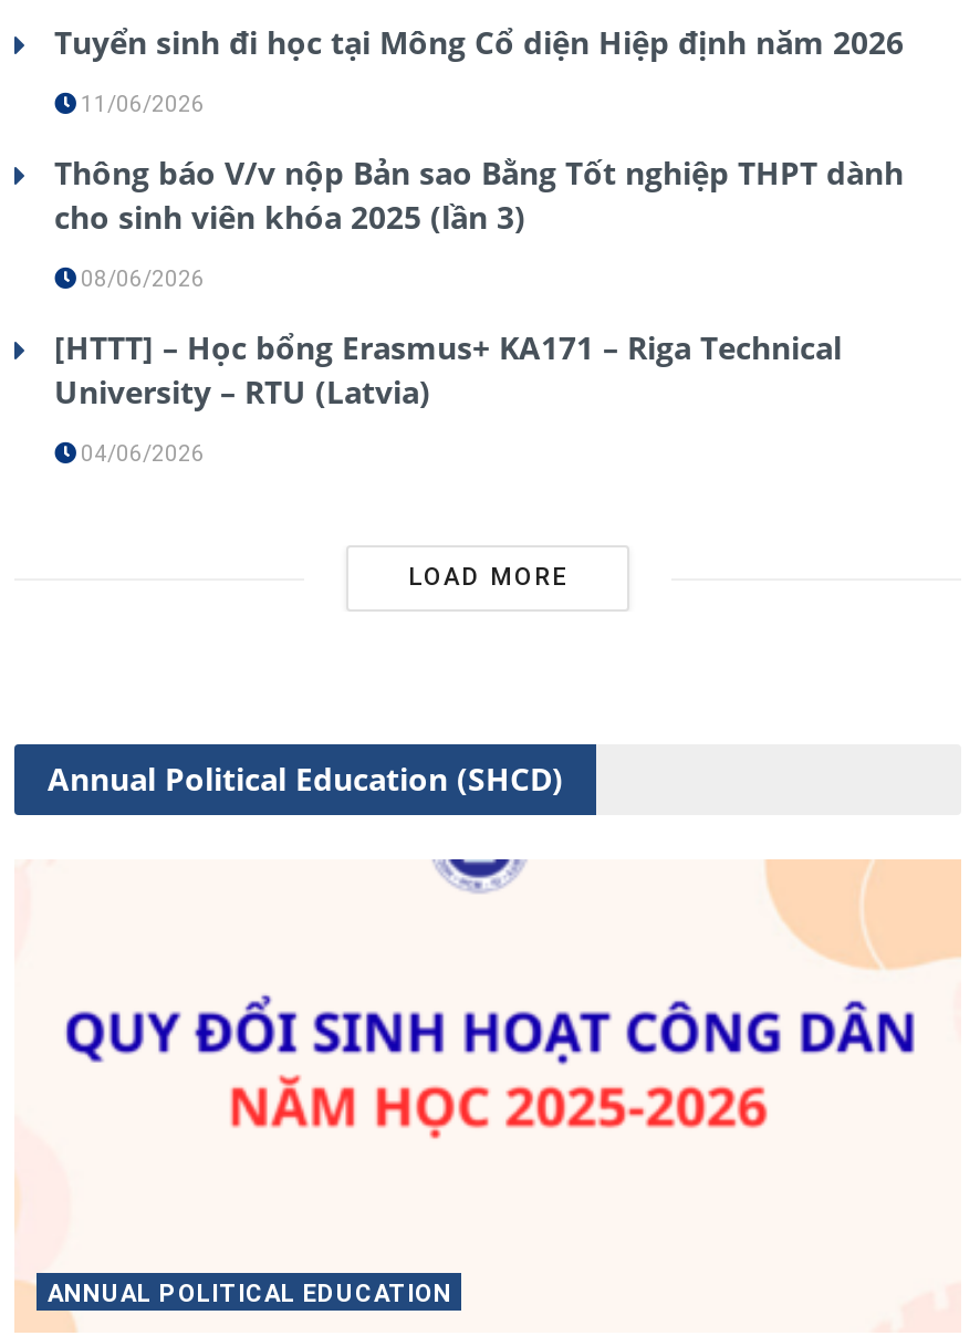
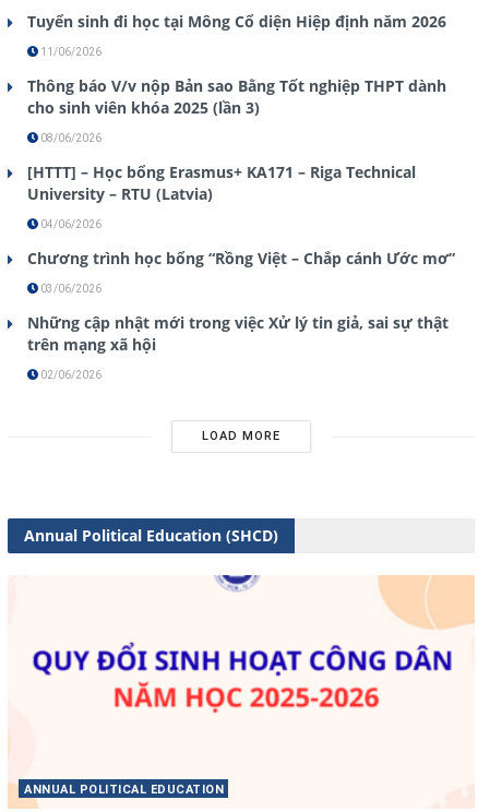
+ Chương trình học bổng “Rồng Việt – Chắp cánh Ước mơ”
+ 03/06/2026
+ Những cập nhật mới trong việc Xử lý tin giả, sai sự thật
+ trên mạng xã hội
+ 02/06/2026
